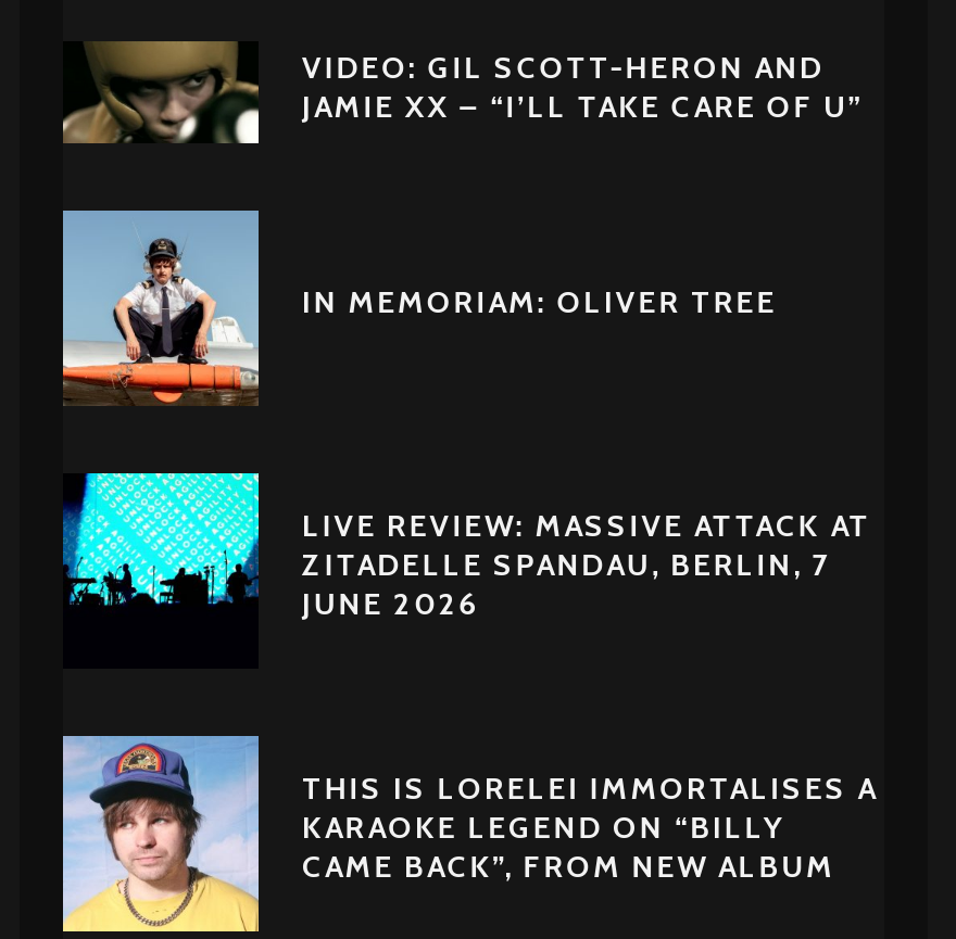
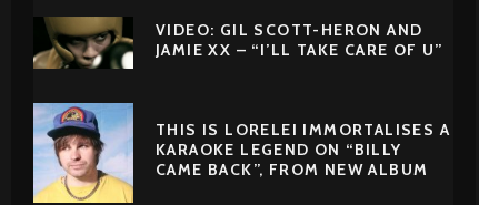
- [image]
- IN MEMORIAM: OLIVER TREE

- [image]
- LIVE REVIEW: MASSIVE ATTACK AT
- ZITADELLE SPANDAU, BERLIN, 7
- JUNE 2026
